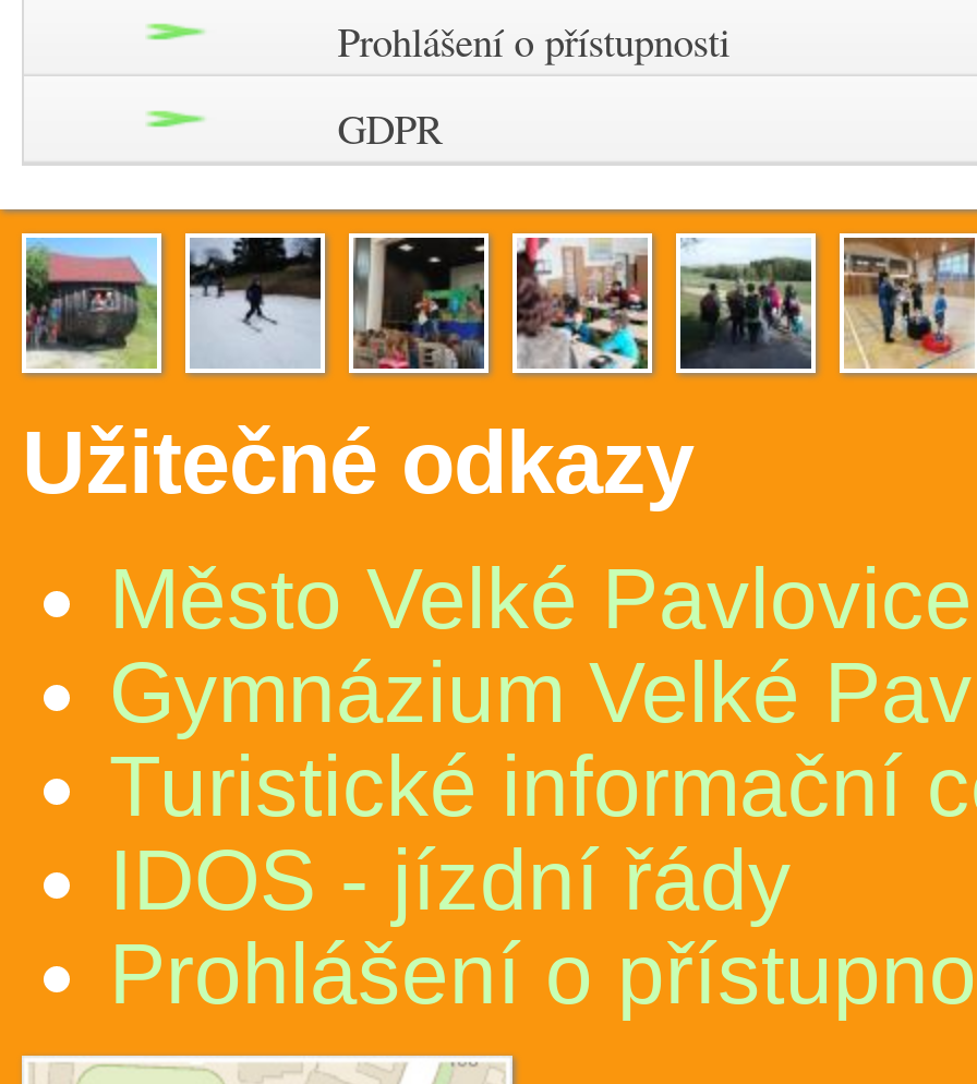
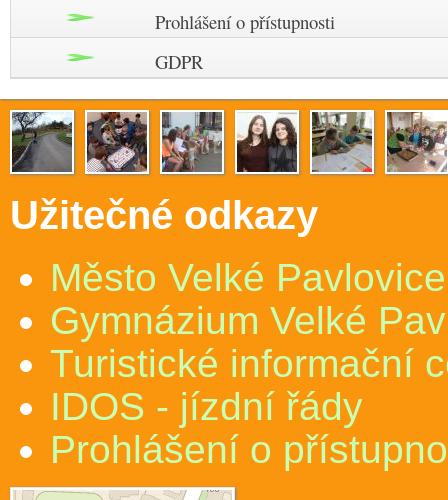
- [image]
+ [image]

- [image]
+ [image]

- [image]
+ [image]

- [image]
+ [image]

- [image]
+ [image]

- [image]
+ [image]
